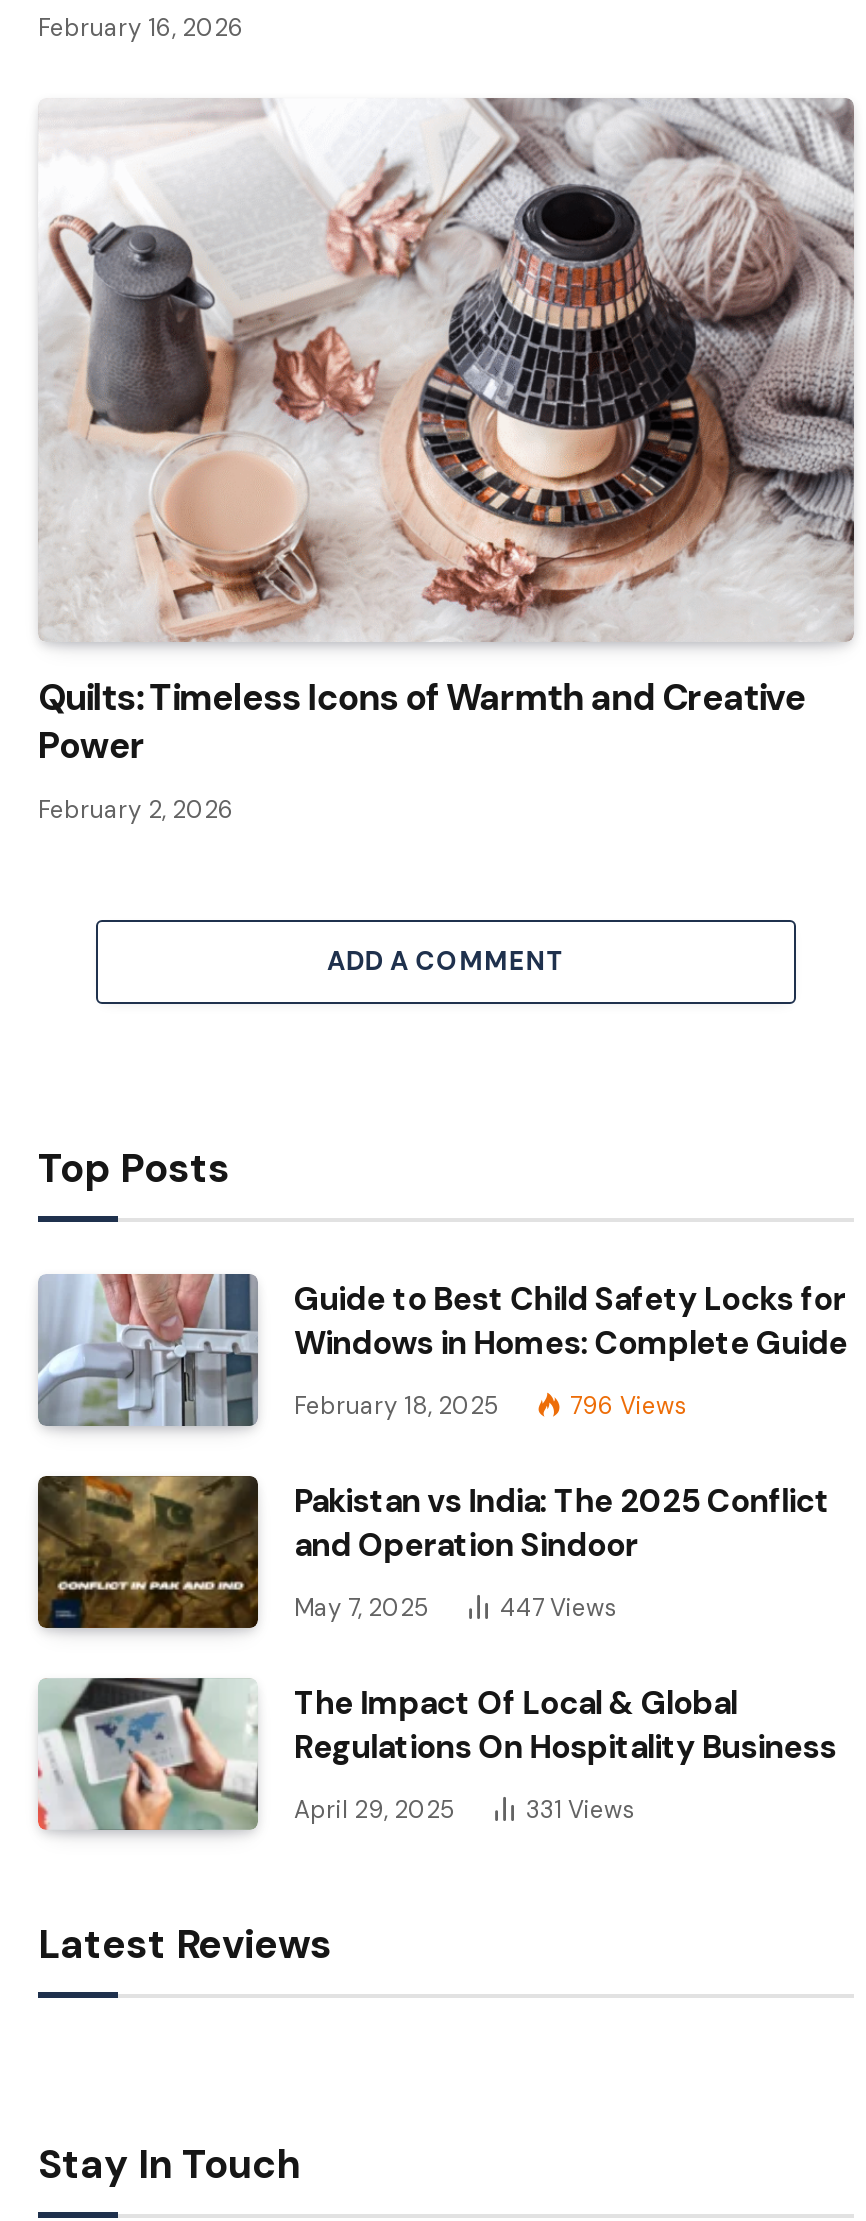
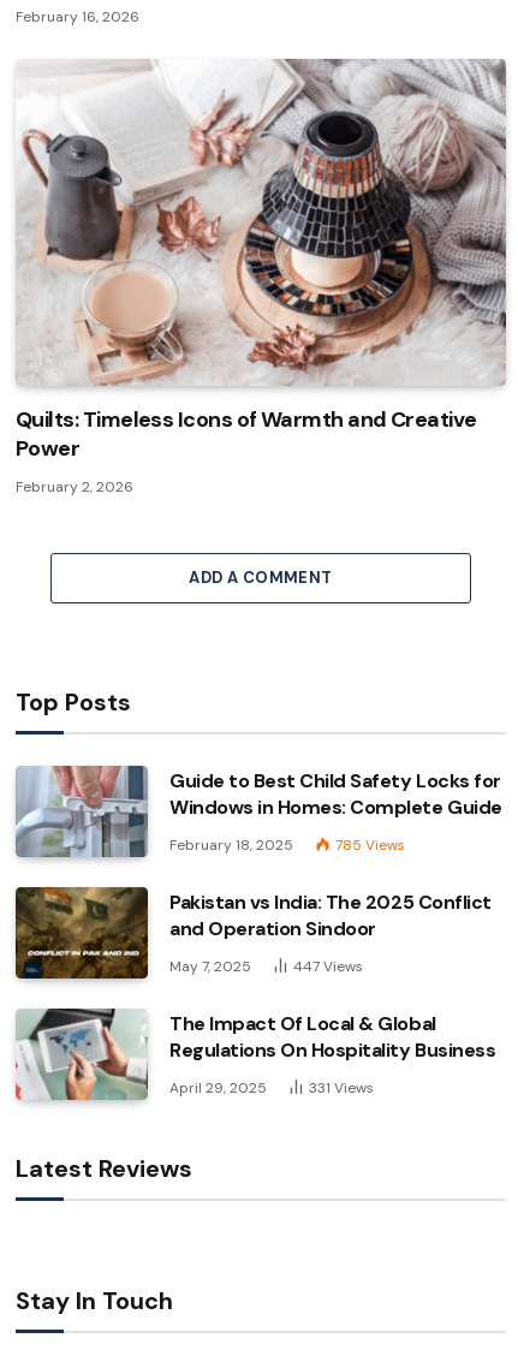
- 796 Views
+ 785 Views
